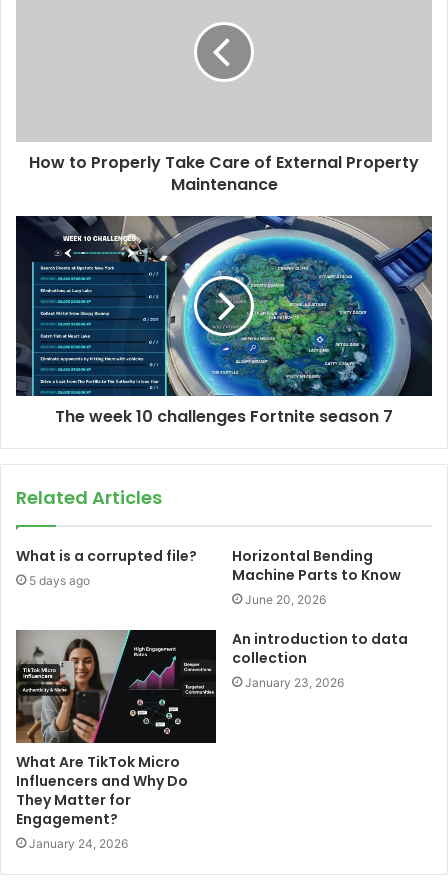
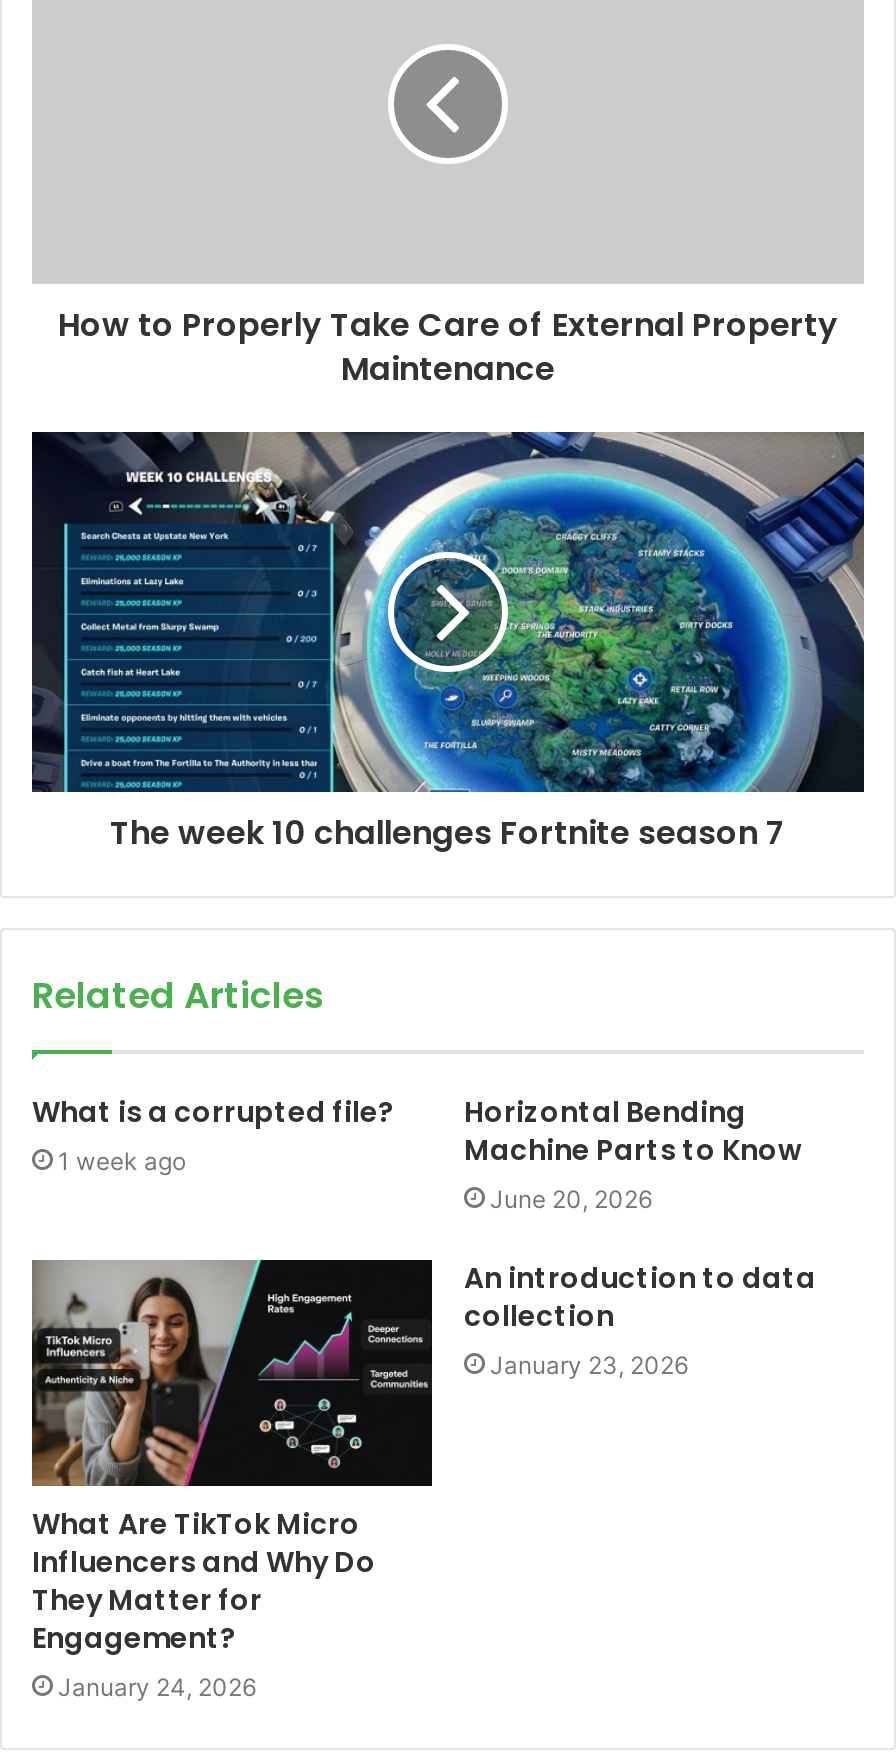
- 5 days ago
+ 1 week ago
